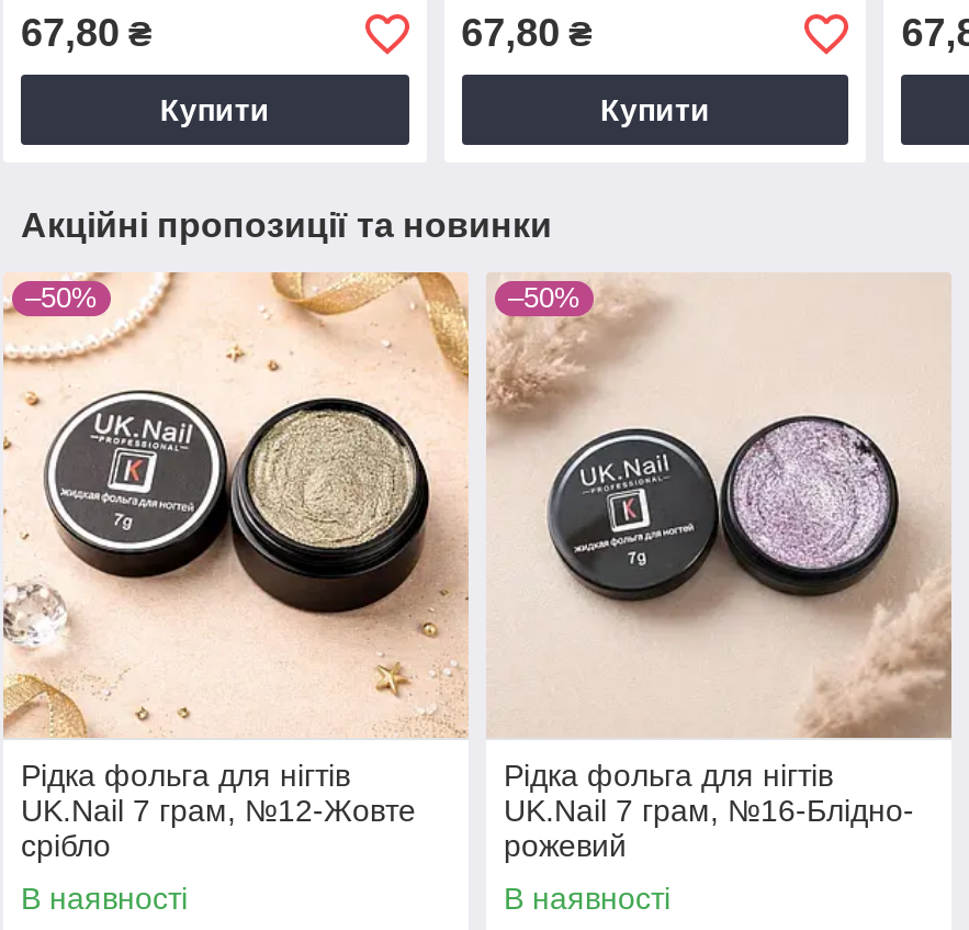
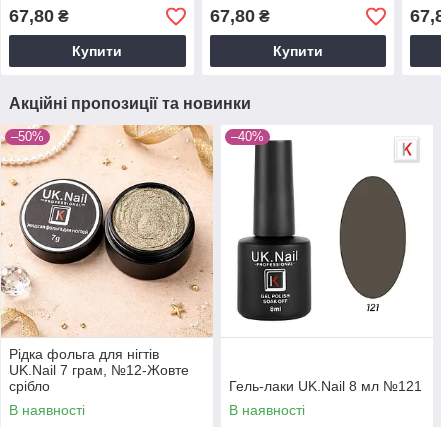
- [image]
- –50%
+ [image]
+ –40%

- Рідка фольга для нігтів
- UK.Nail 7 грам, №16-Блідно-
- рожевий
+ Гель-лаки UK.Nail 8 мл №121
